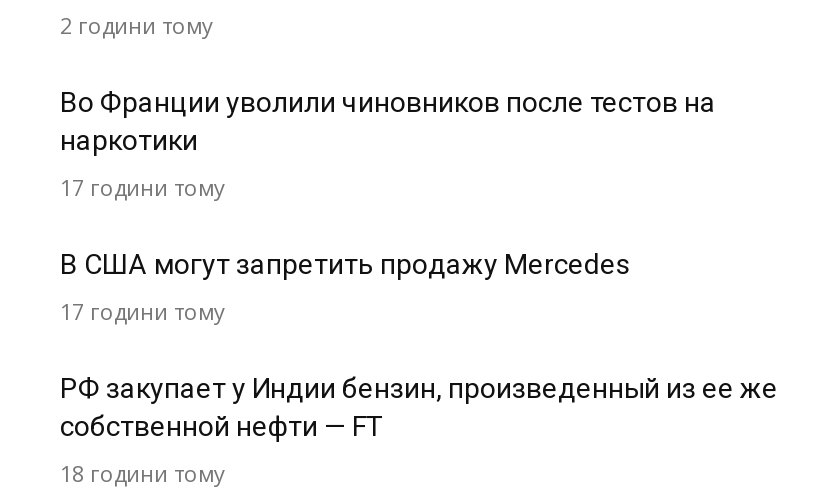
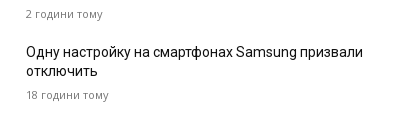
- Во Франции уволили чиновников после тестов на
- наркотики
- 17 години тому
- В США могут запретить продажу Mercedes
- 17 години тому
- РФ закупает у Индии бензин, произведенный из ее же
- собственной нефти — FT
+ Одну настройку на смартфонах Samsung призвали
+ отключить
